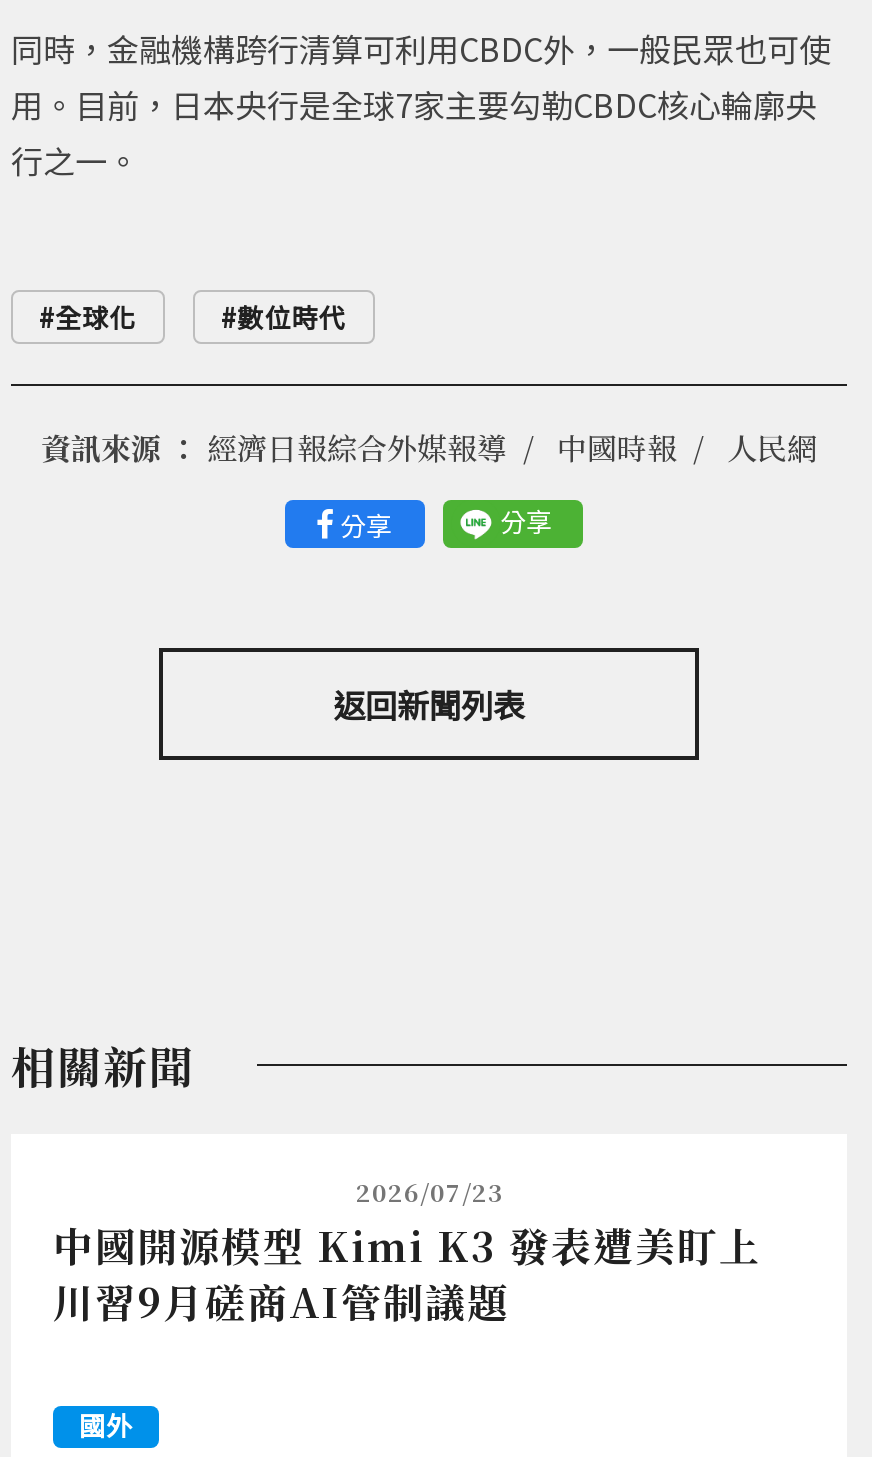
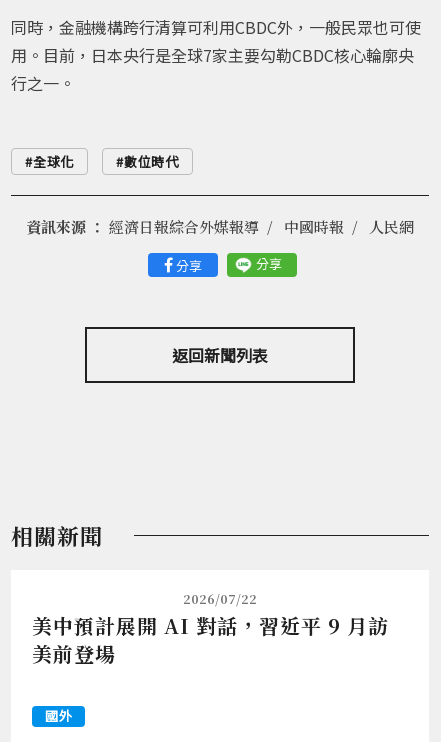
- 2026/07/23
- 中國開源模型 Kimi K3 發表遭美盯上
- 川習9月磋商AI管制議題
+ 2026/07/22
+ 美中預計展開 AI 對話，習近平 9 月訪
+ 美前登場
